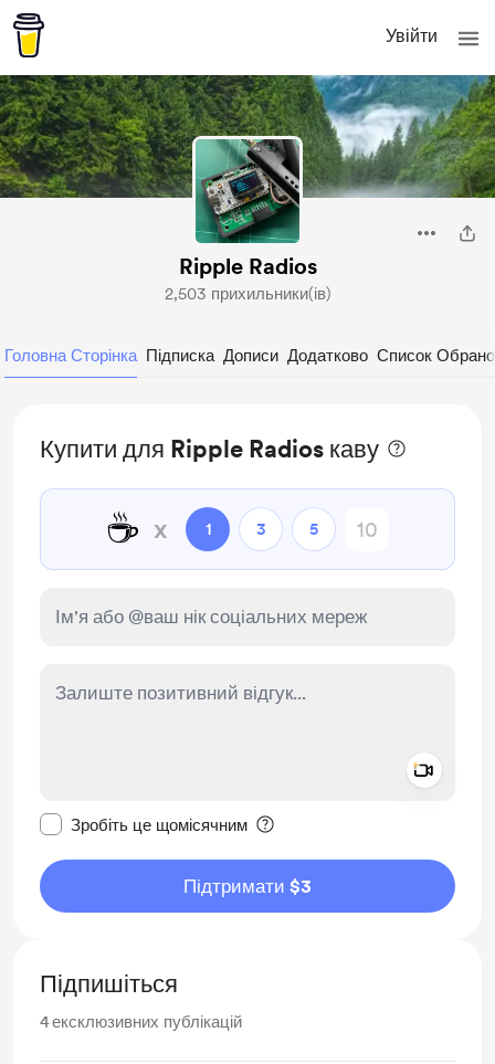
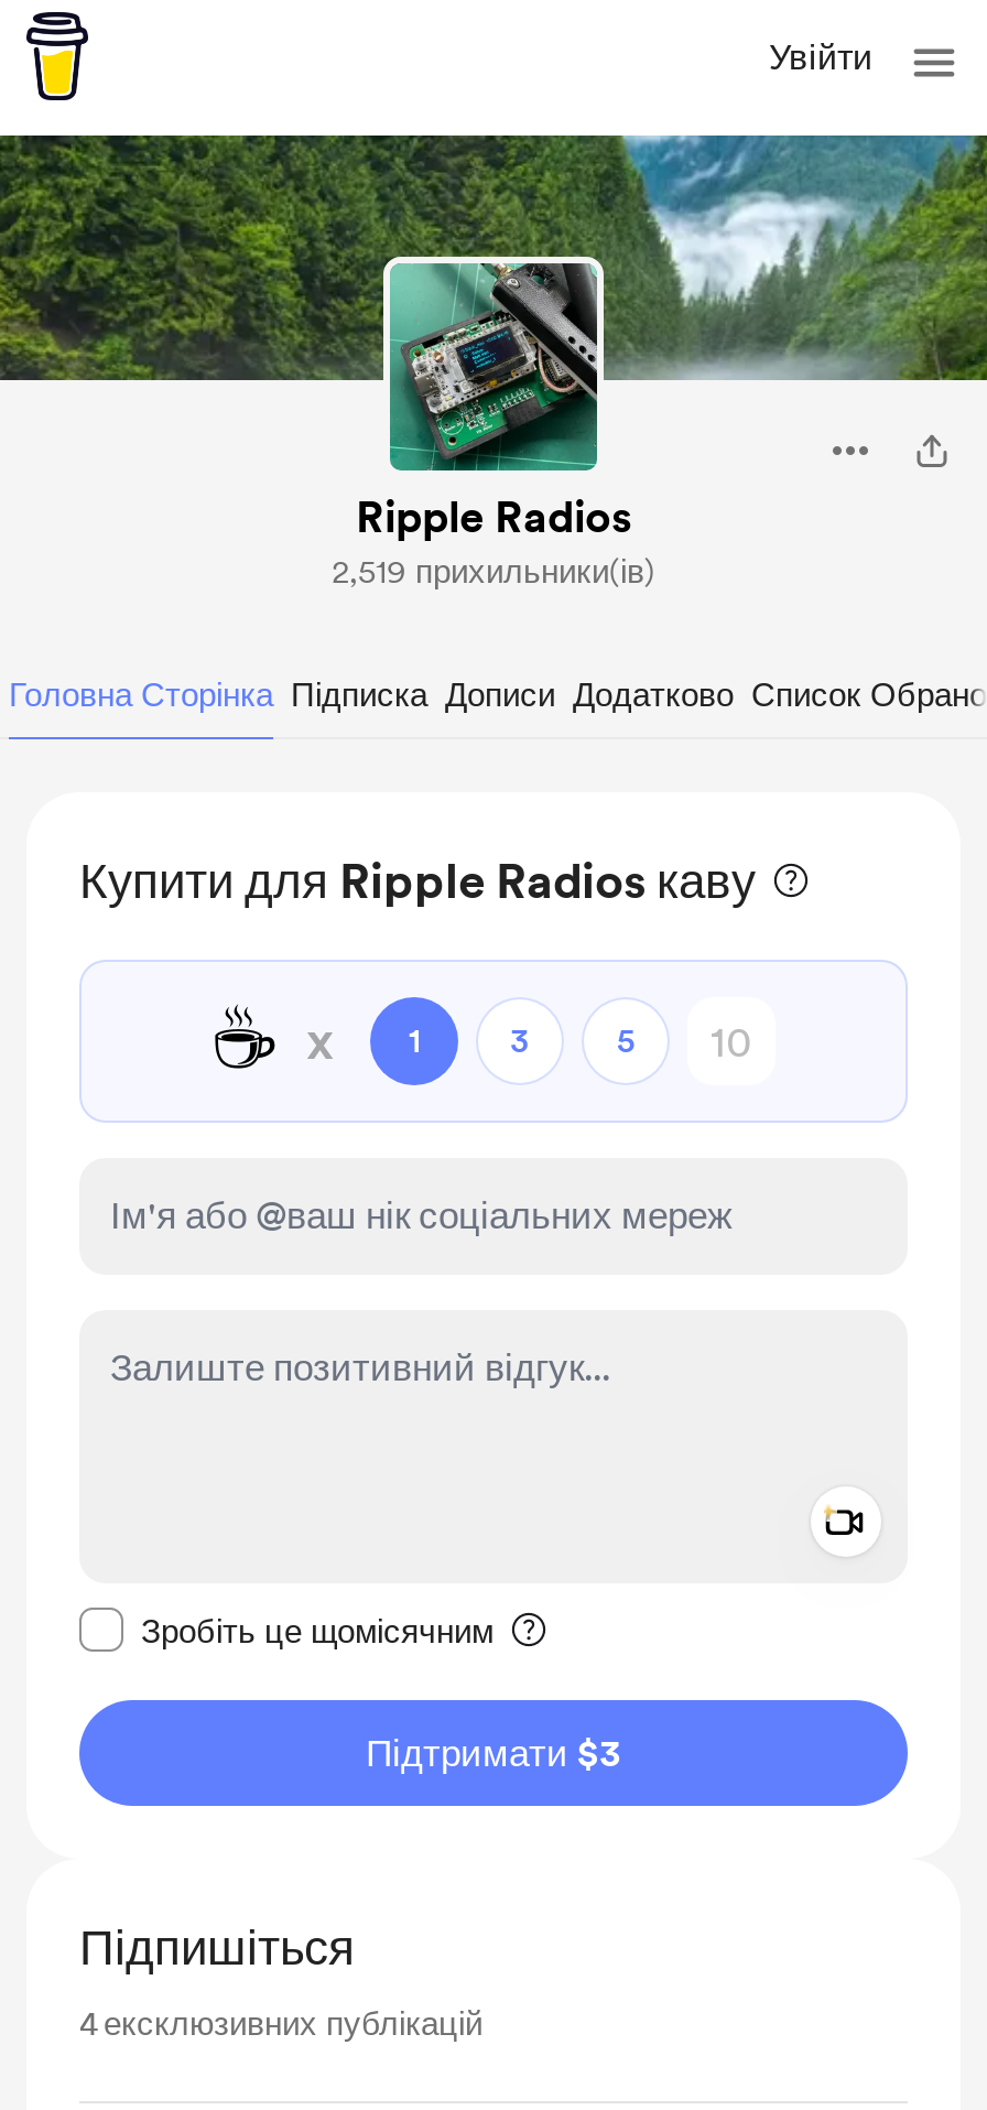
- 2,503 прихильники(ів)
+ 2,519 прихильники(ів)
